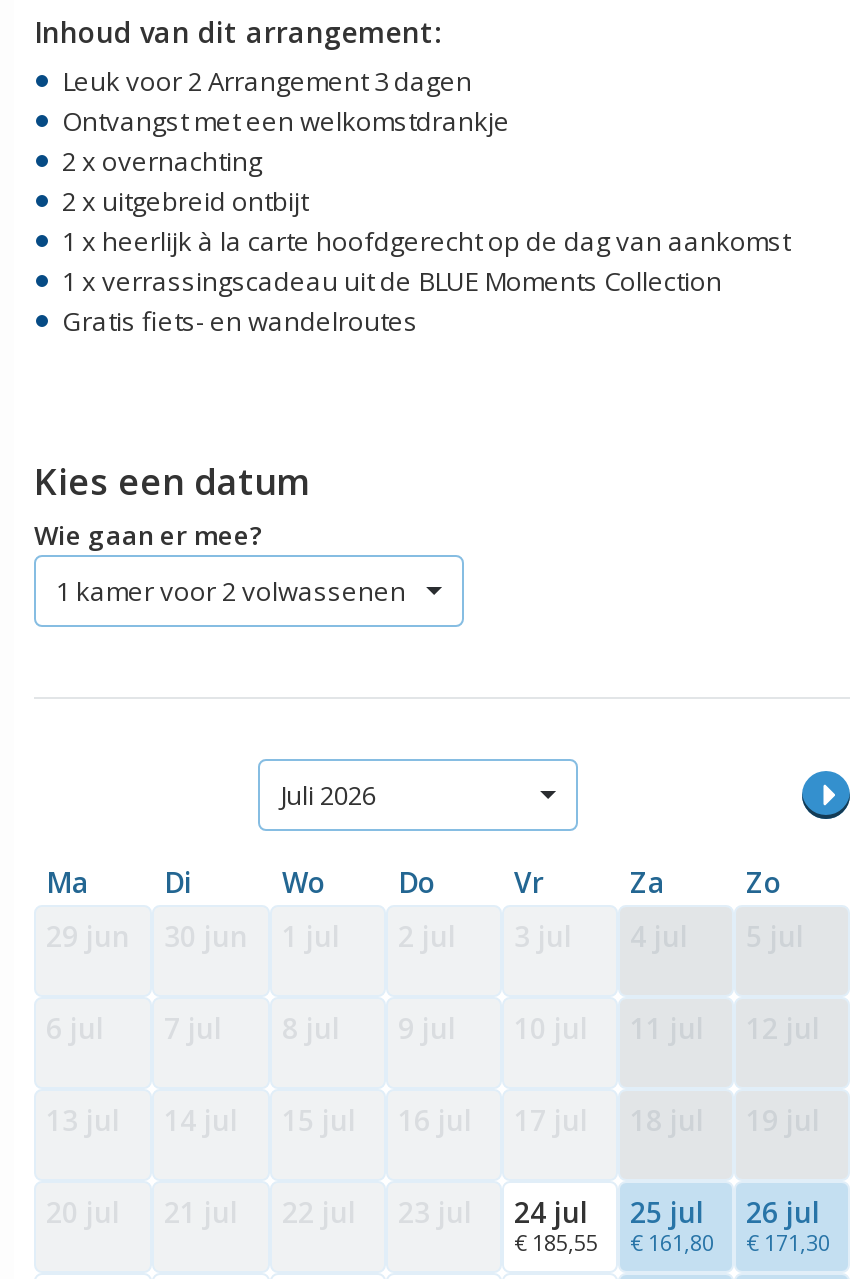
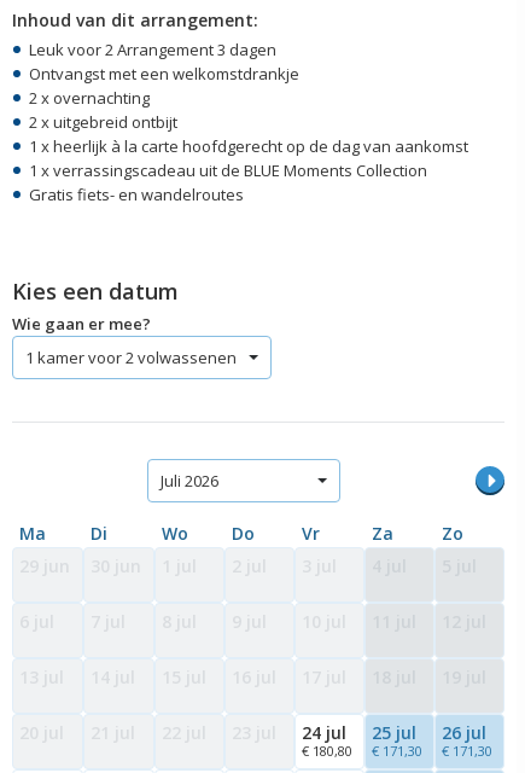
- € 185,55
+ € 180,80

- € 161,80
+ € 171,30
